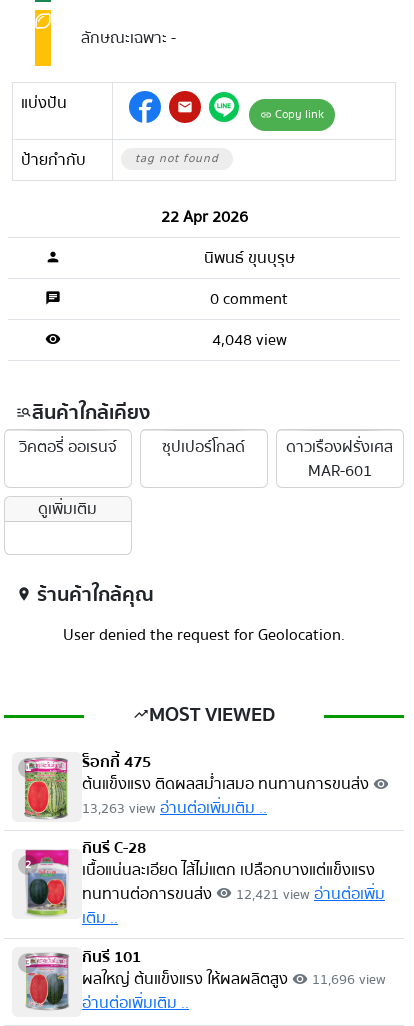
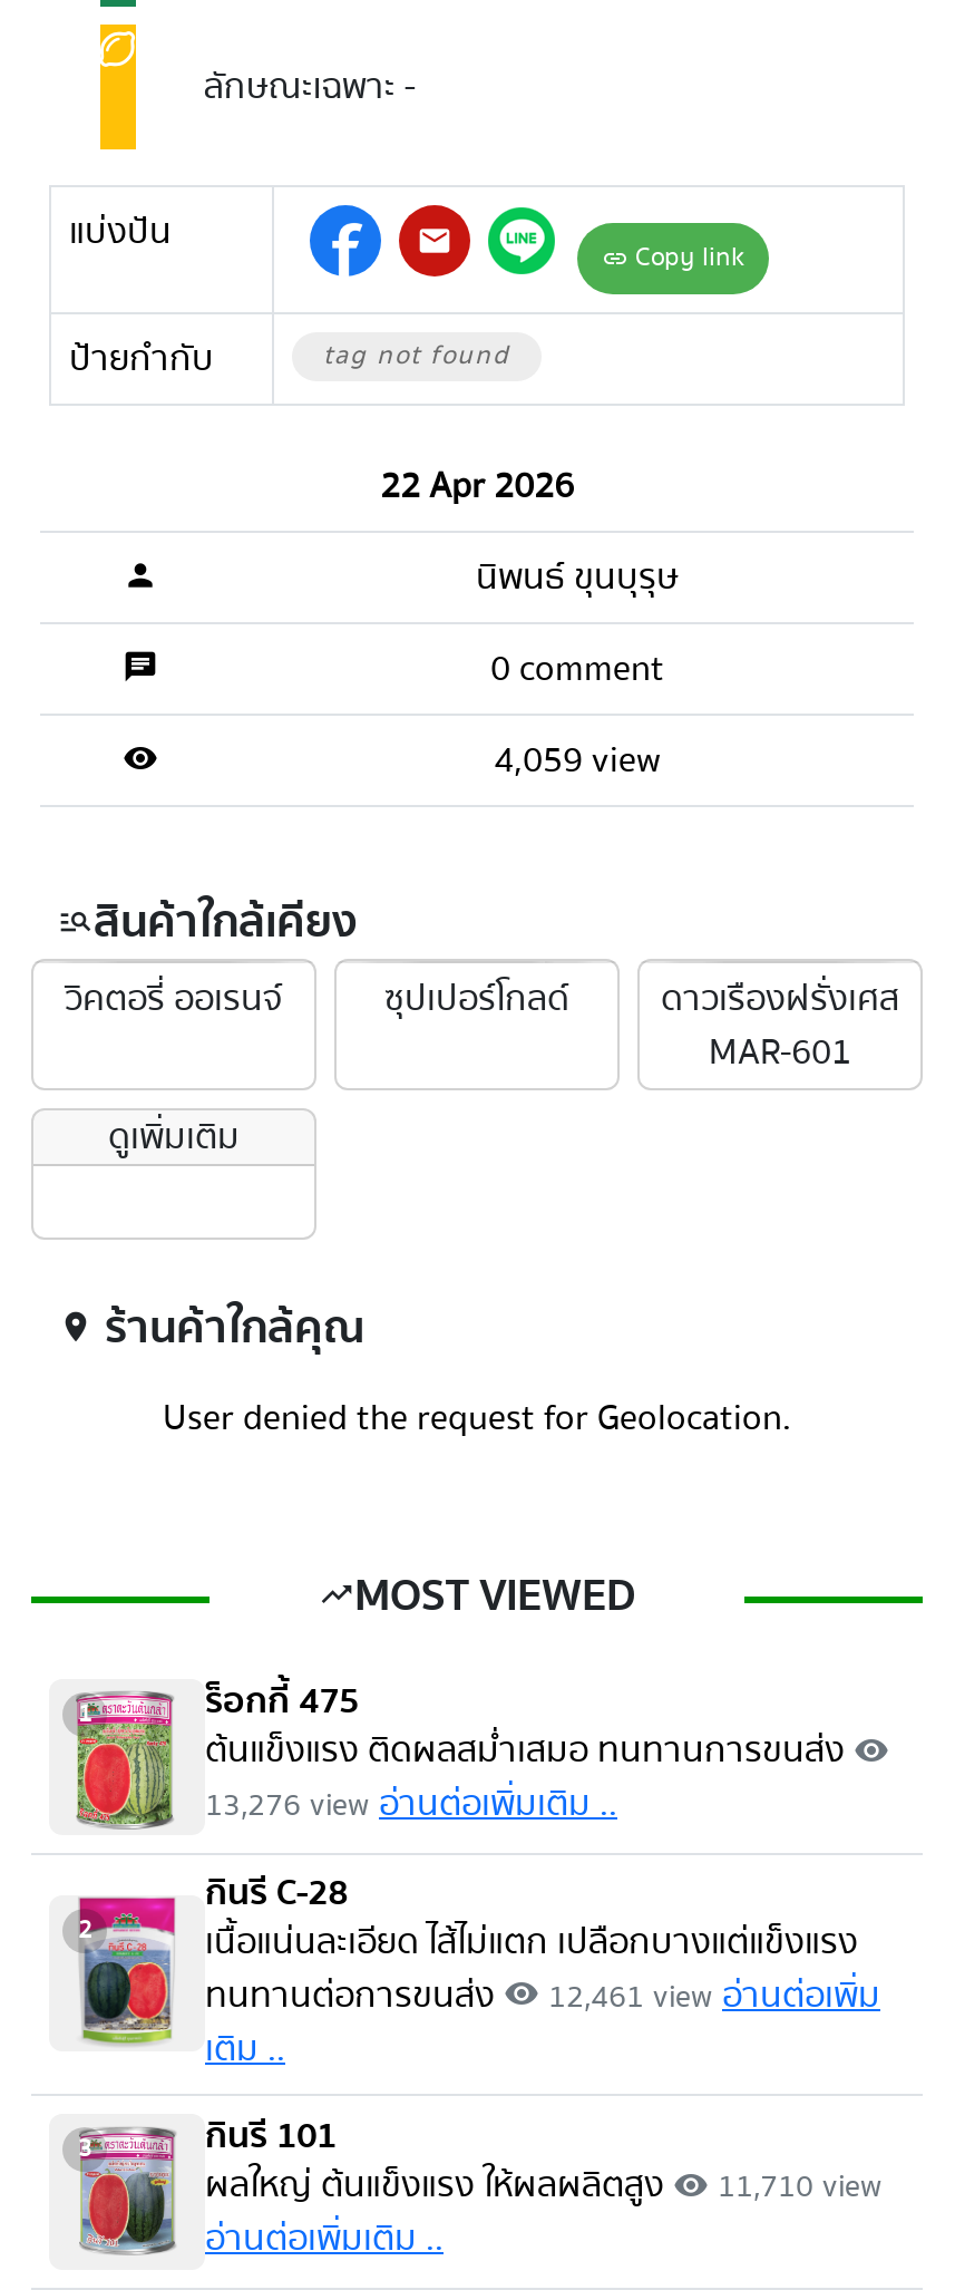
- 4,048 view
+ 4,059 view

- 13,263 view อ่านต่อเพิ่มเติม ..
+ 13,276 view อ่านต่อเพิ่มเติม ..

- ทนทานต่อการขนส่ง visibility 12,421 view อ่านต่อเพิ่ม
+ ทนทานต่อการขนส่ง visibility 12,461 view อ่านต่อเพิ่ม

- ผลใหญ่ ต้นแข็งแรง ให้ผลผลิตสูง visibility 11,696 view
+ ผลใหญ่ ต้นแข็งแรง ให้ผลผลิตสูง visibility 11,710 view
